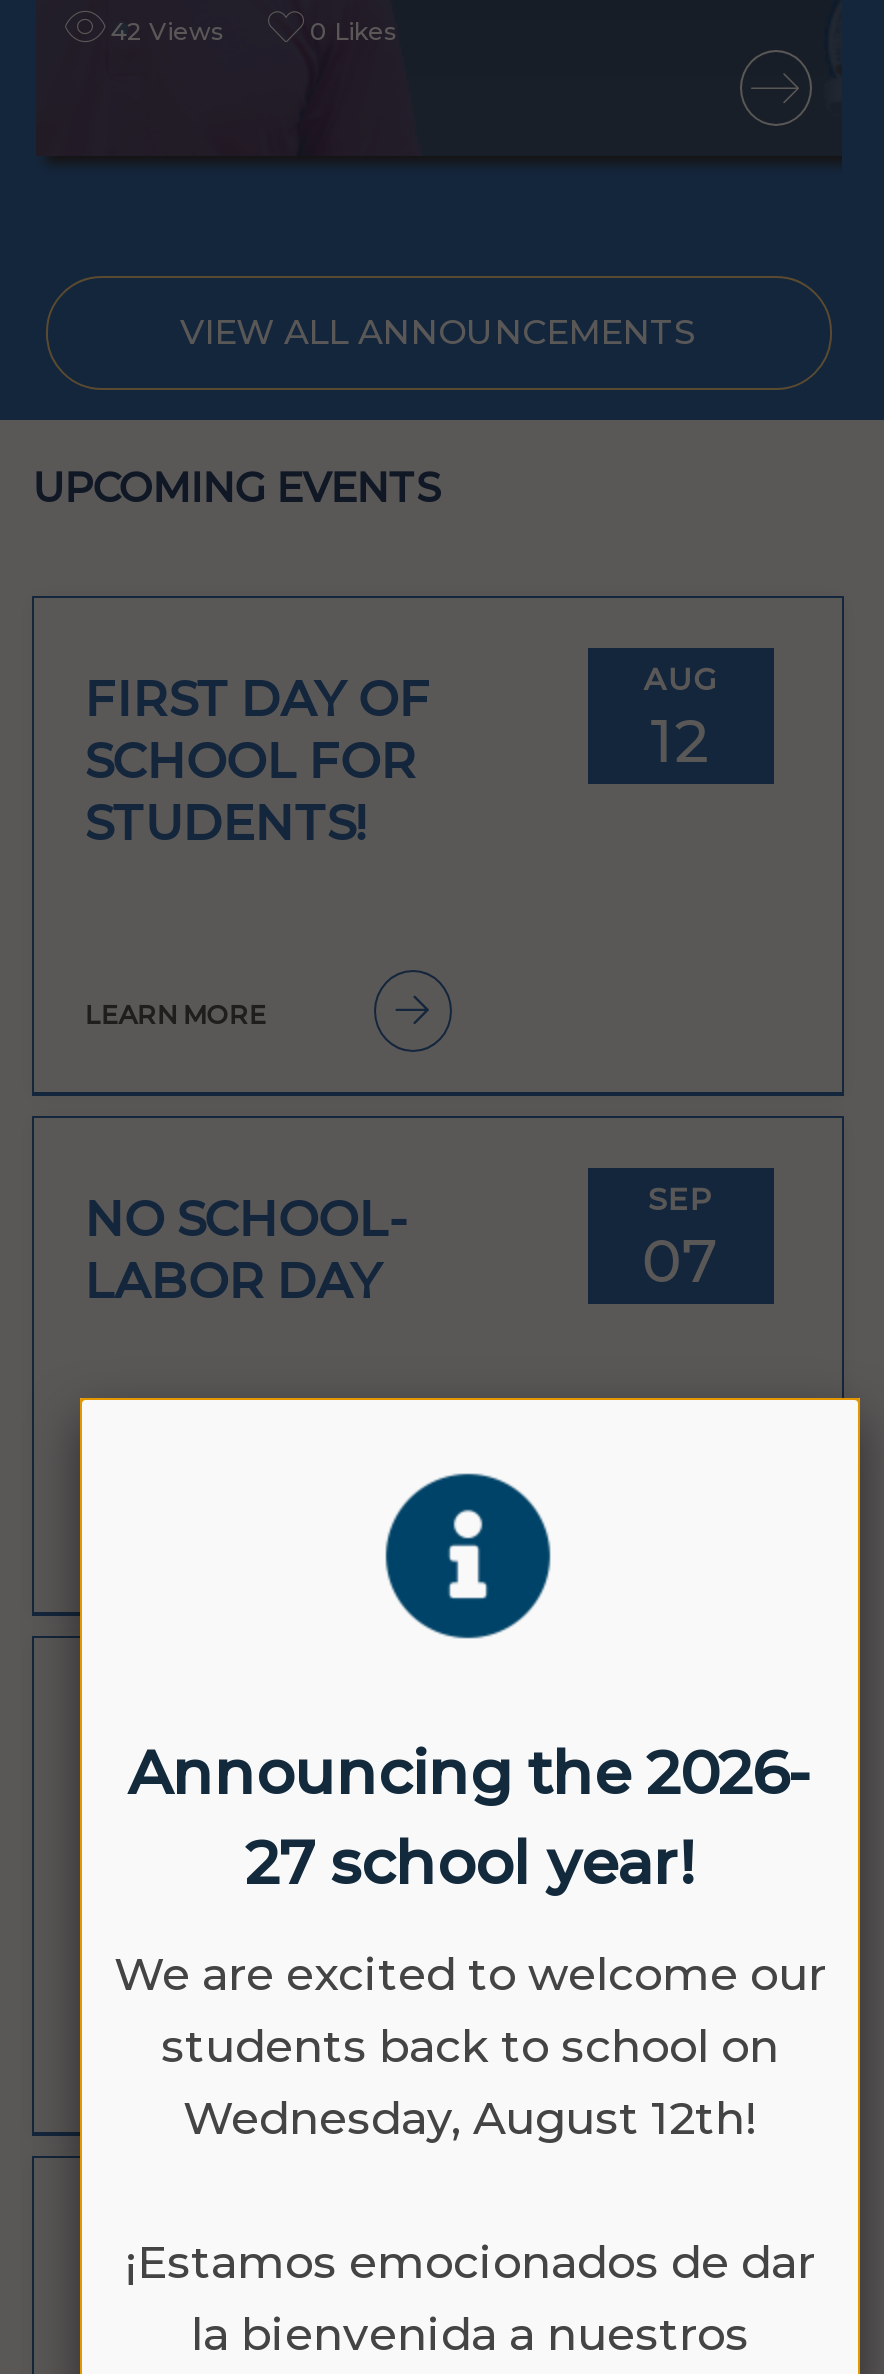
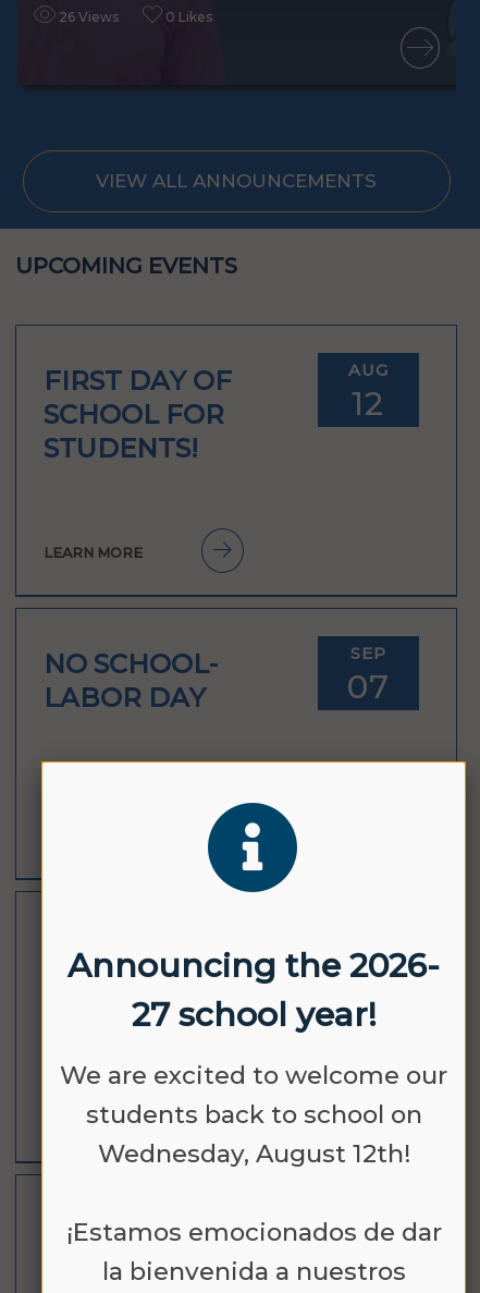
- 42 Views
+ 26 Views
